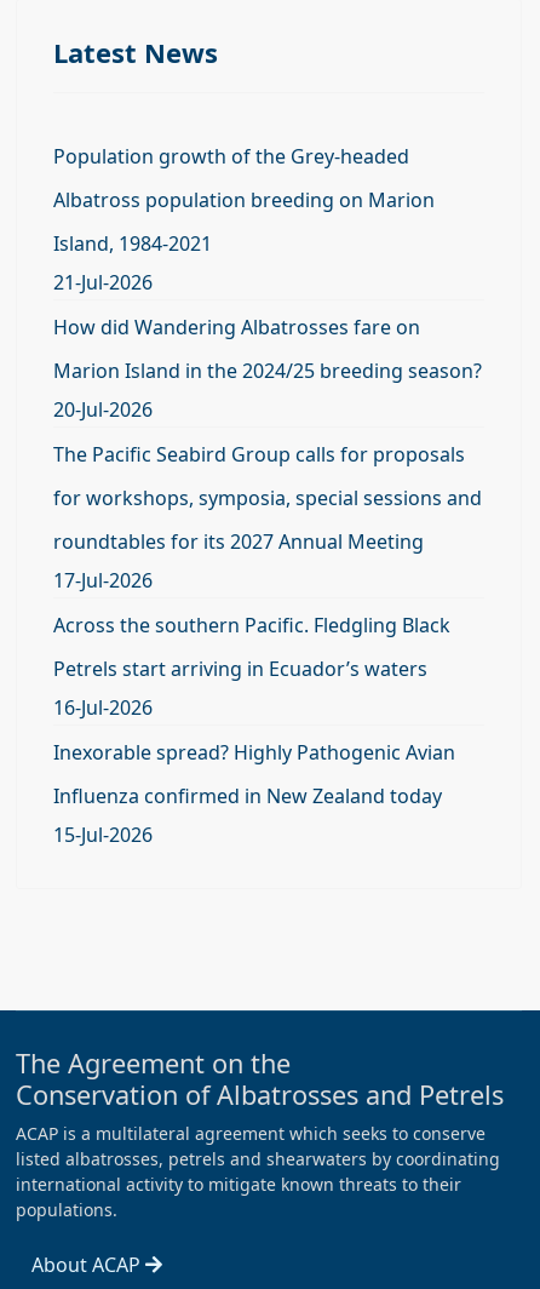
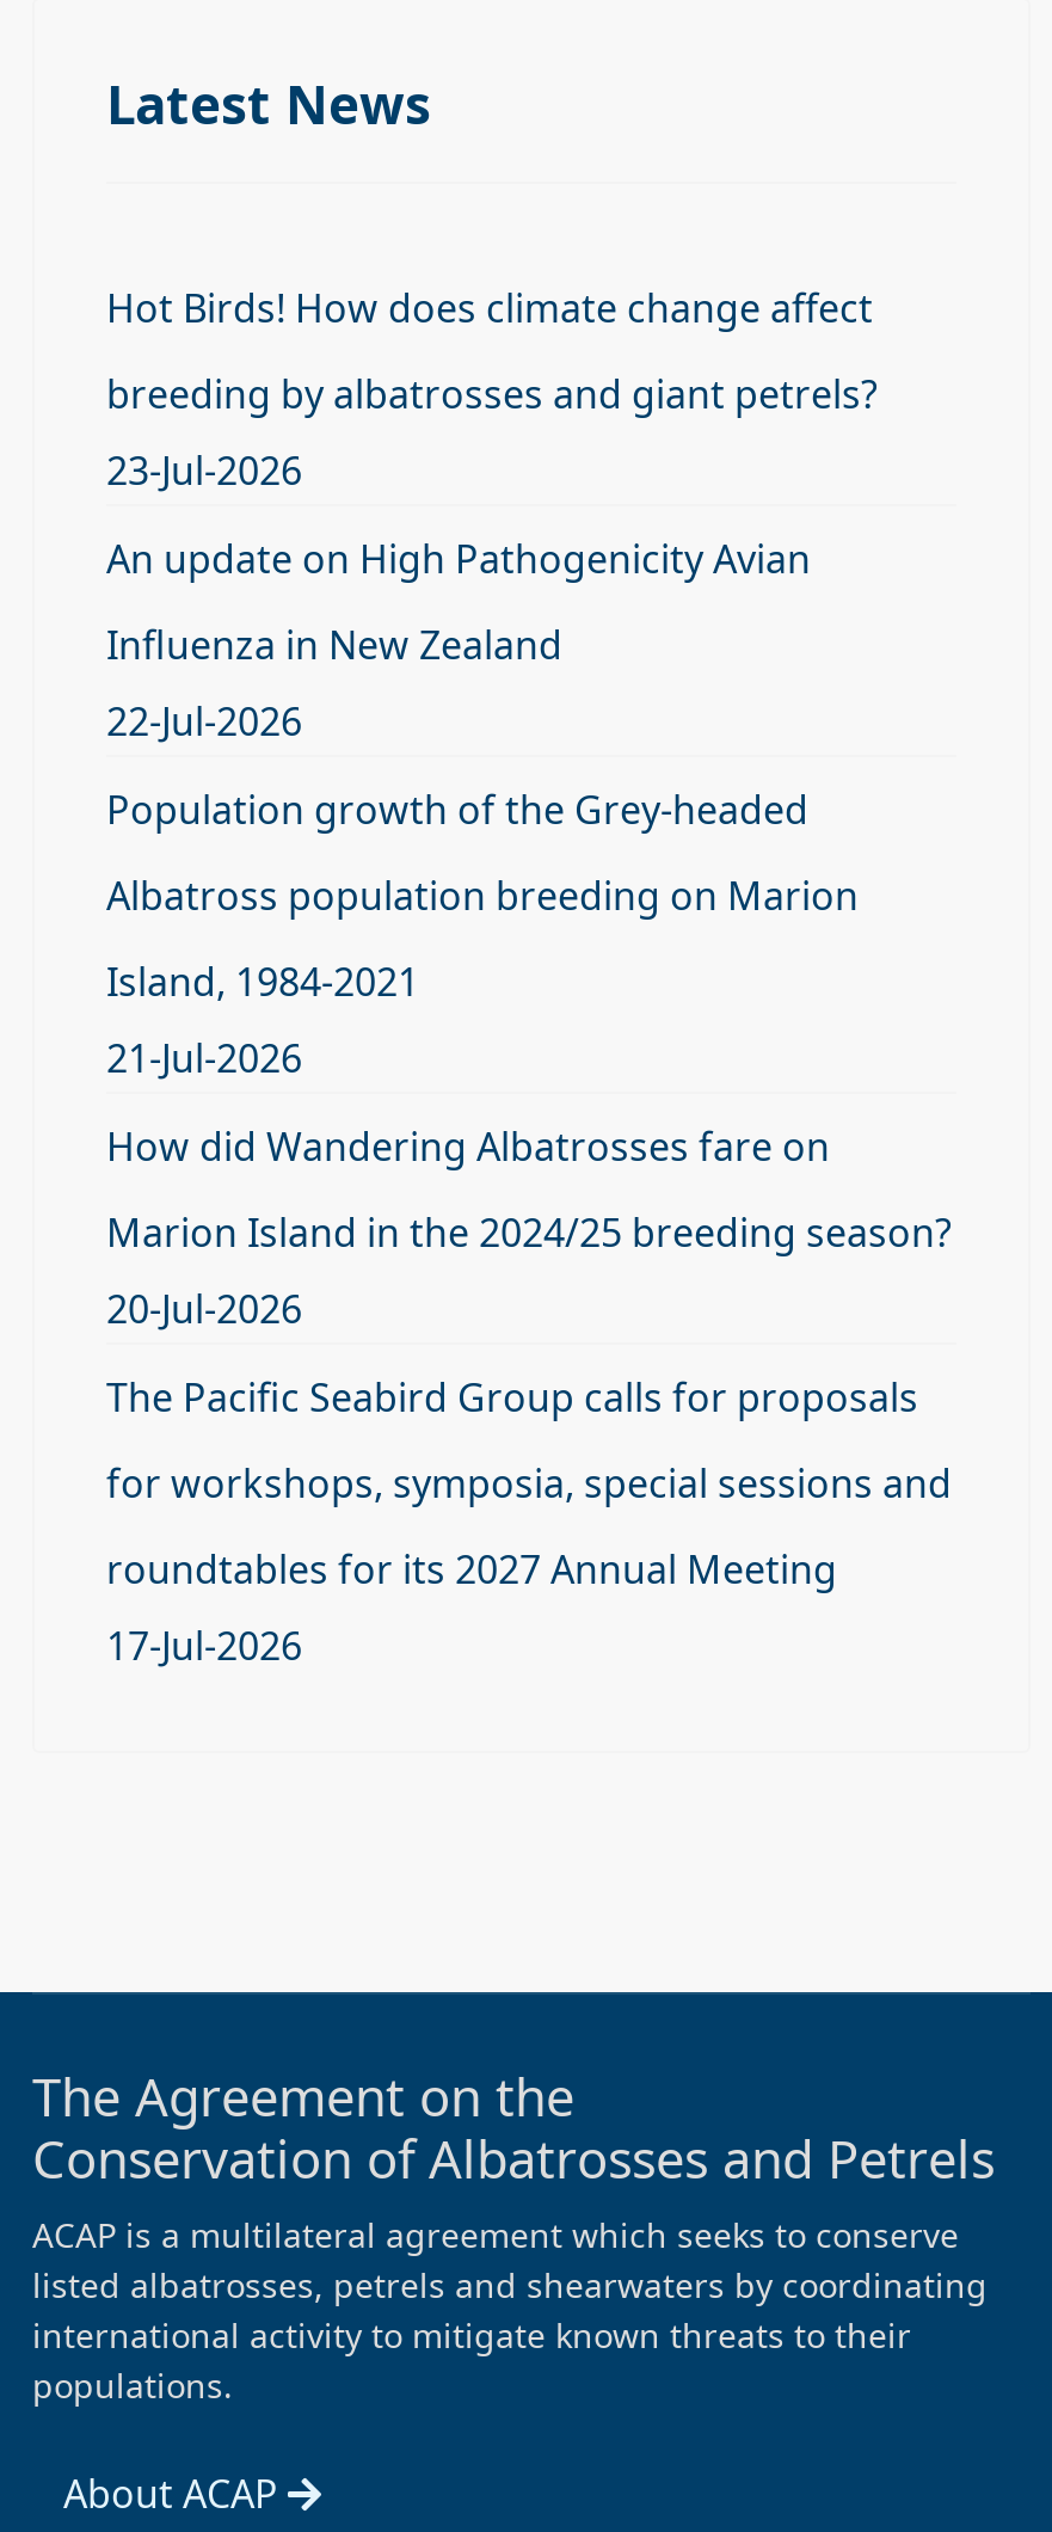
+ Hot Birds! How does climate change affect
+ breeding by albatrosses and giant petrels?
+ 23-Jul-2026
+ An update on High Pathogenicity Avian
+ Influenza in New Zealand
+ 22-Jul-2026

moved down: Population growth of the Grey-headed | Albatross population breeding on Marion | Island, 1984-2021 | ... | roundtables for its 2027 Annual Meeting | 17-Jul-2026

- Across the southern Pacific. Fledgling Black
- Petrels start arriving in Ecuador’s waters
- 16-Jul-2026
- Inexorable spread? Highly Pathogenic Avian
- Influenza confirmed in New Zealand today
- 15-Jul-2026
